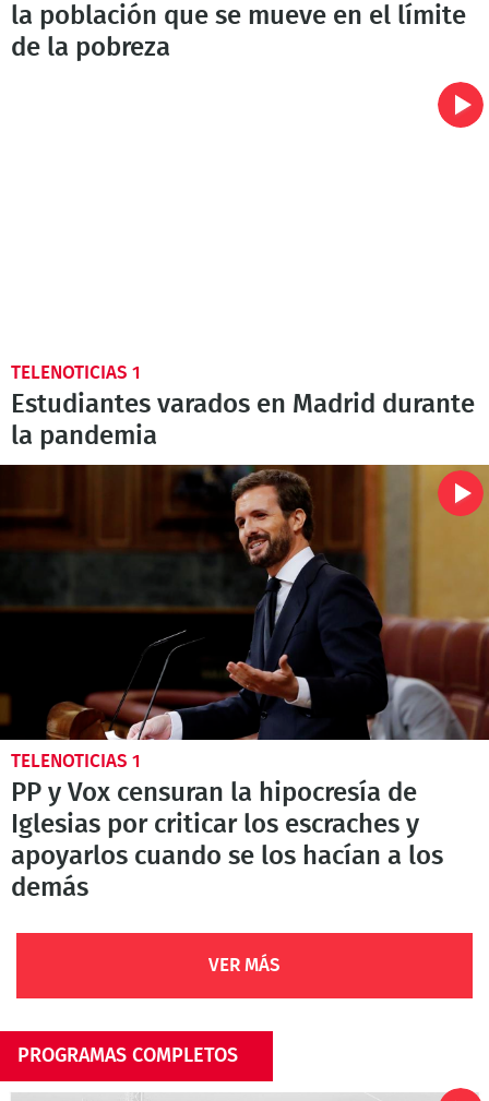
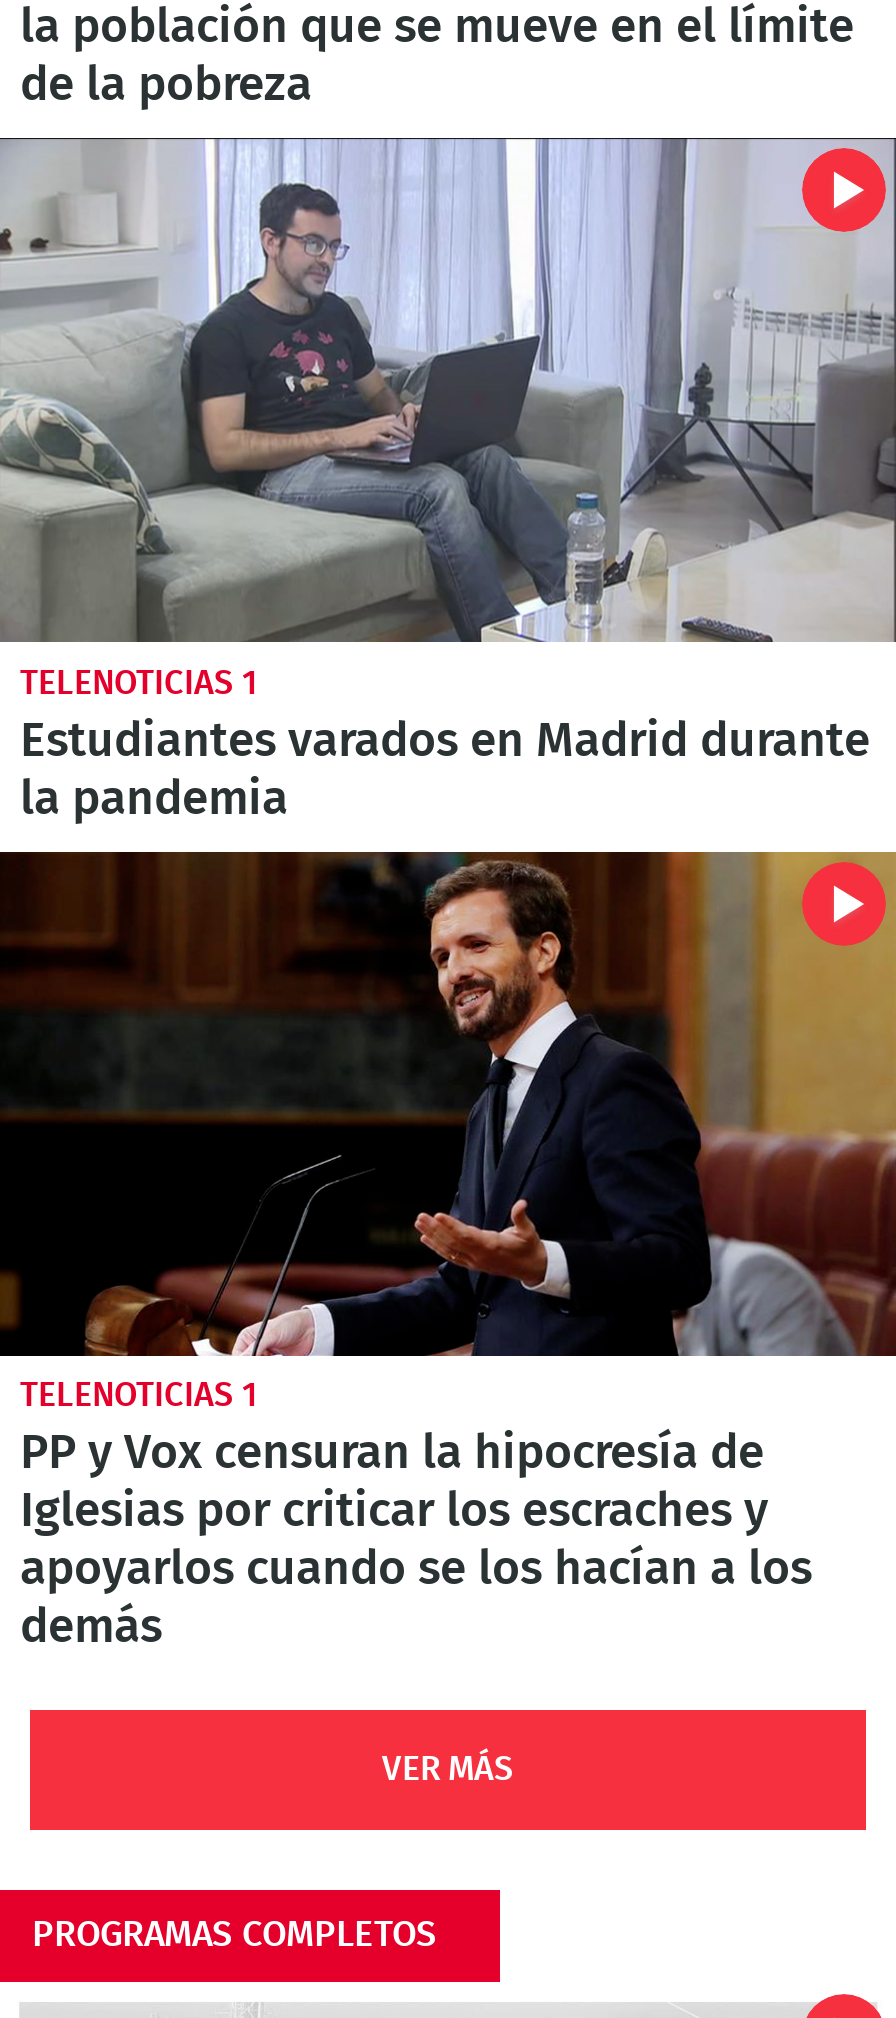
+ [image]
